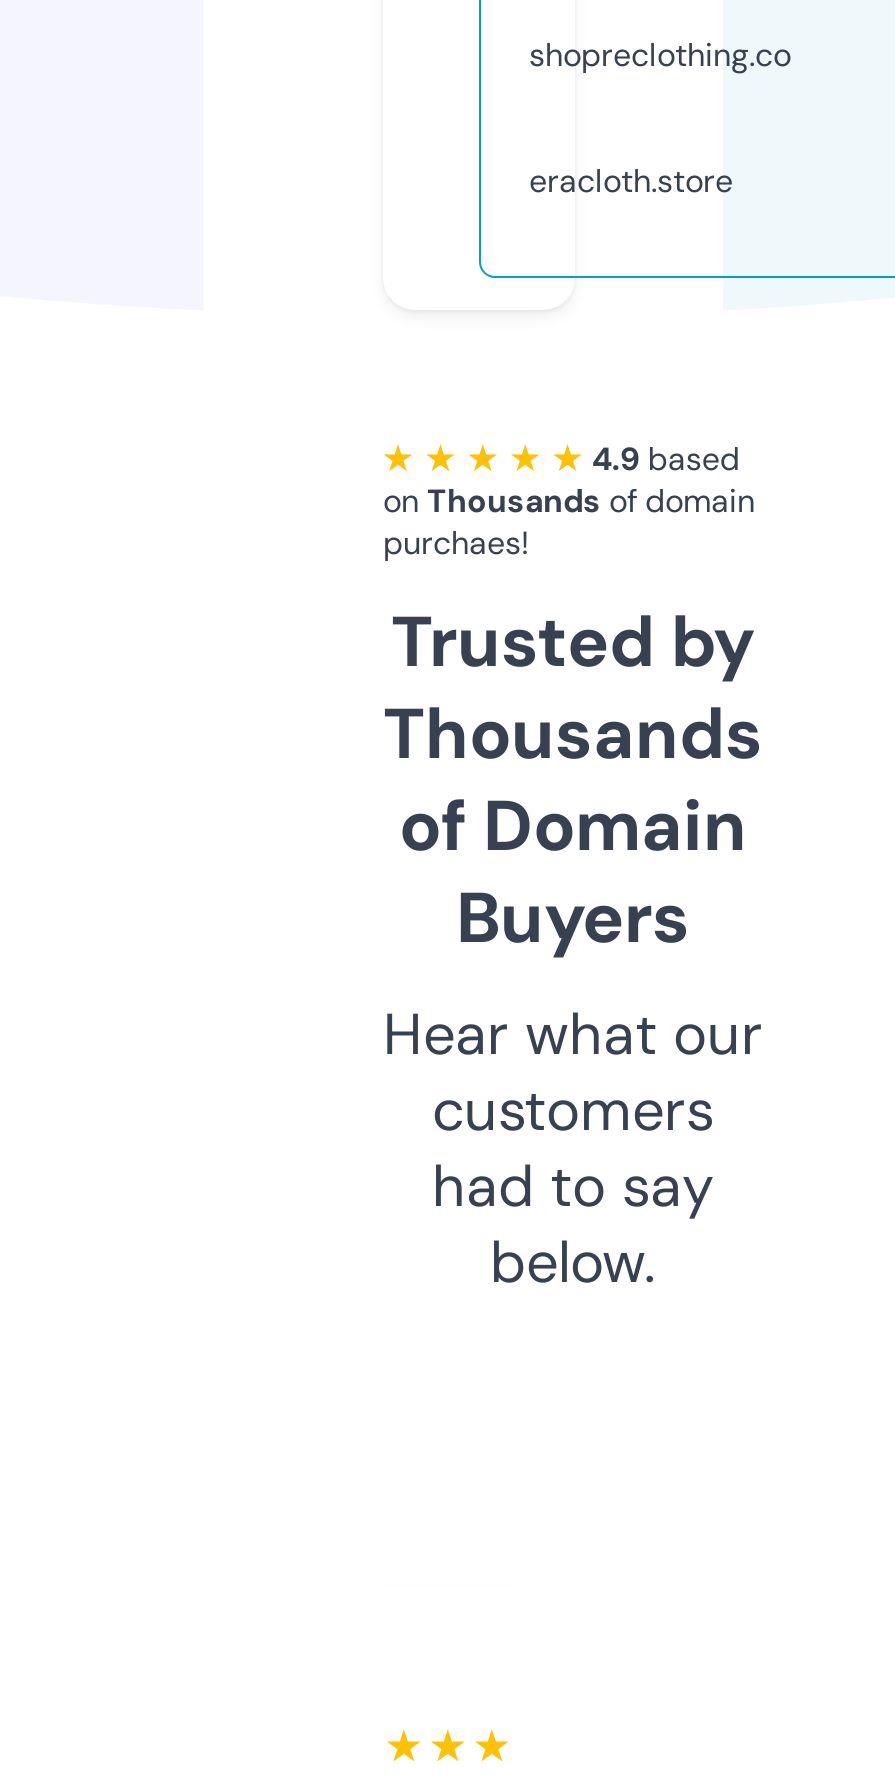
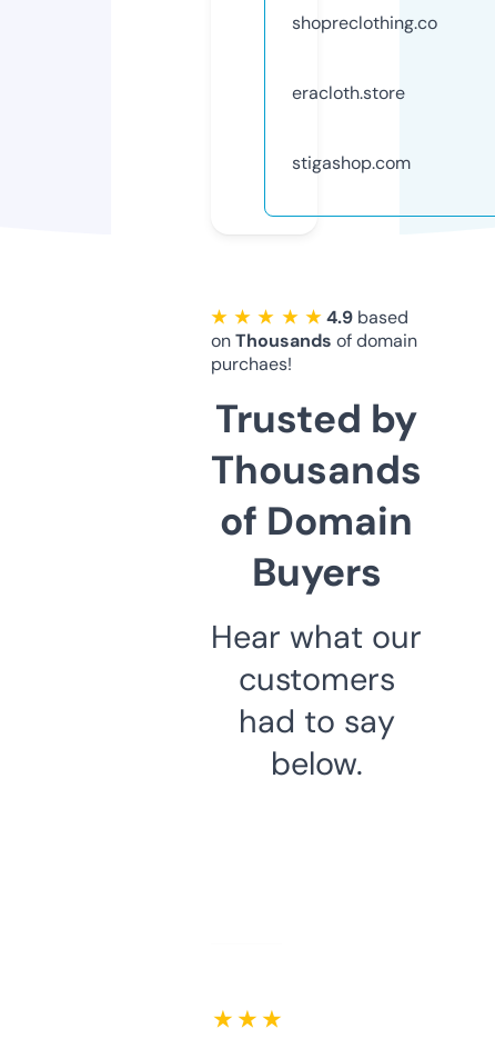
+ stigashop.com
